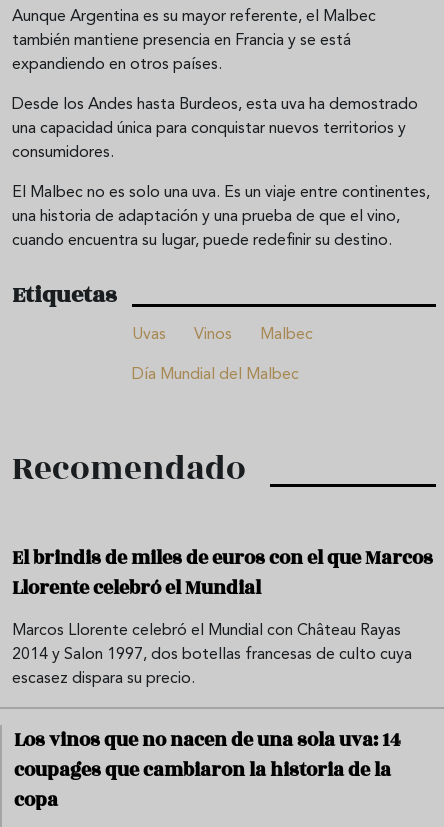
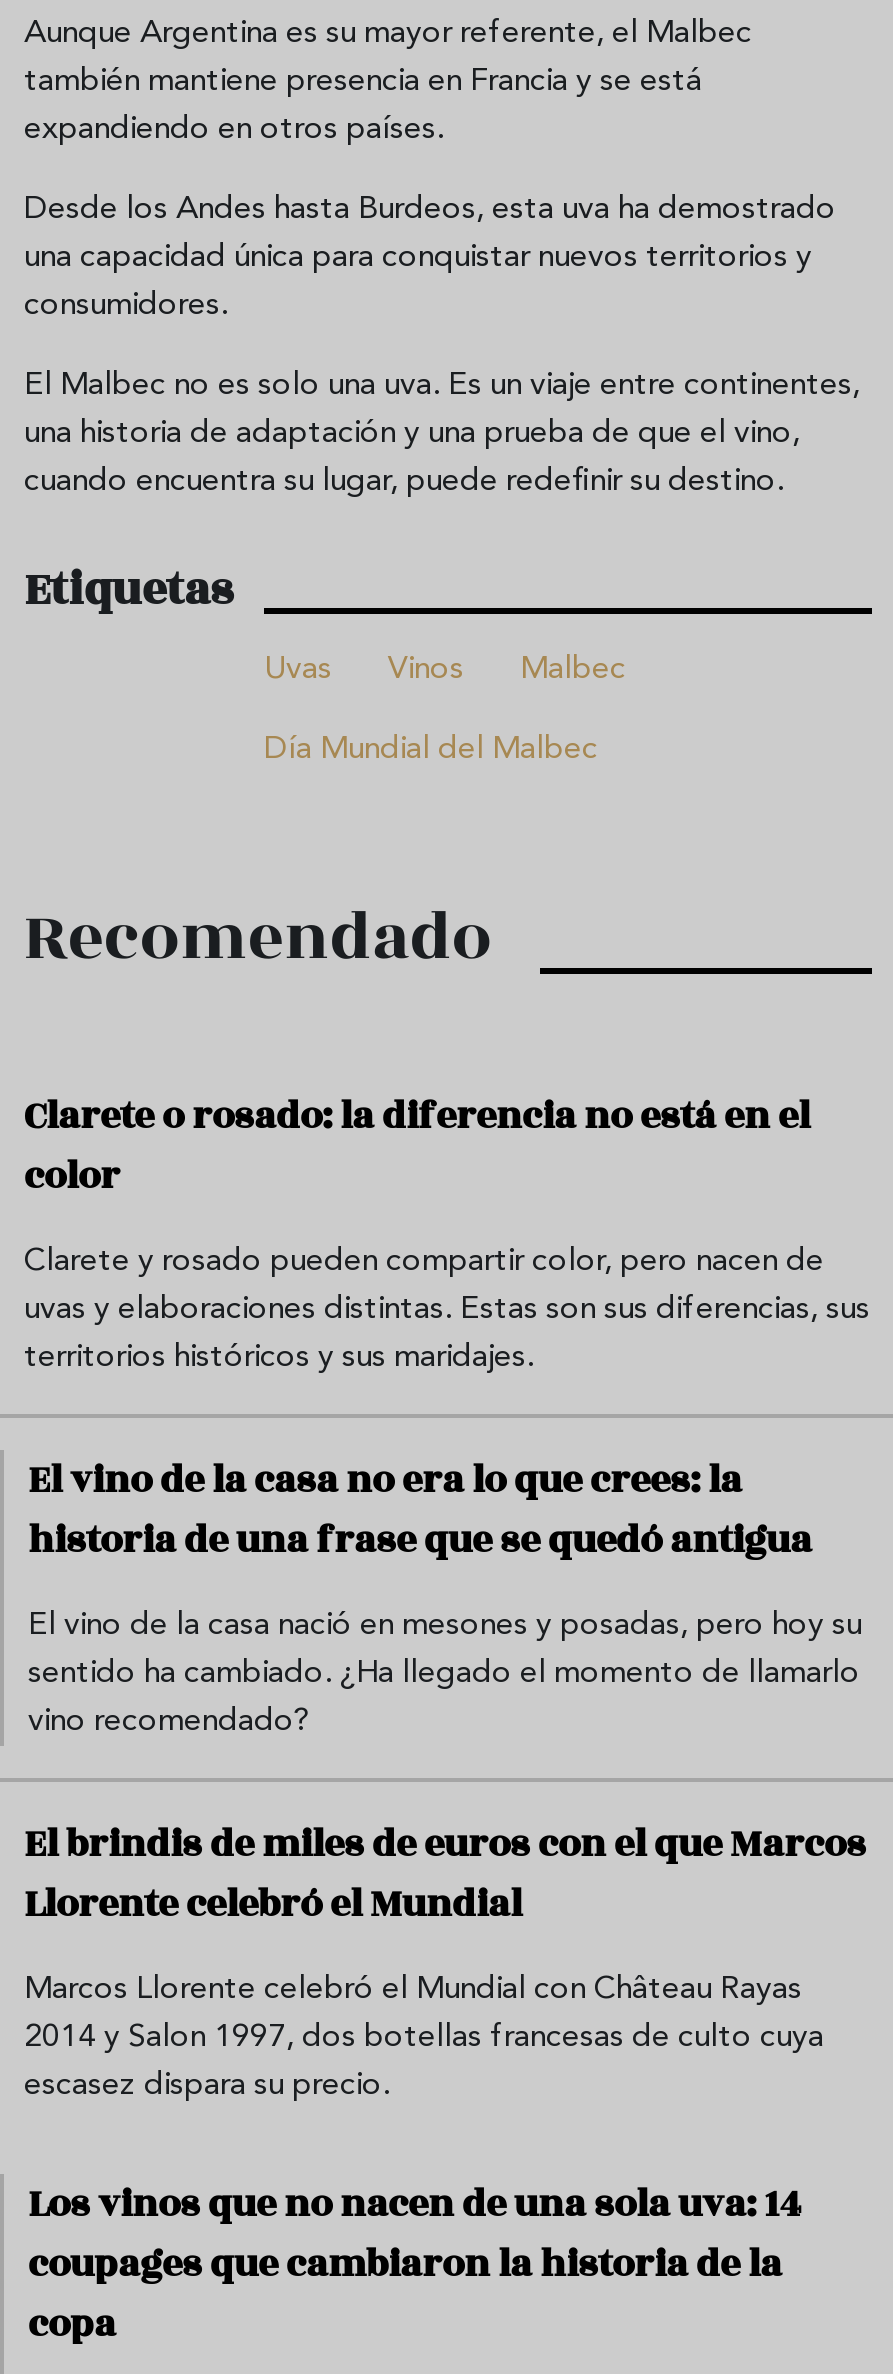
+ Clarete o rosado: la diferencia no está en el
+ color
+ Clarete y rosado pueden compartir color, pero nacen de
+ uvas y elaboraciones distintas. Estas son sus diferencias, sus
+ territorios históricos y sus maridajes.
+ El vino de la casa no era lo que crees: la
+ historia de una frase que se quedó antigua
+ El vino de la casa nació en mesones y posadas, pero hoy su
+ sentido ha cambiado. ¿Ha llegado el momento de llamarlo
+ vino recomendado?
